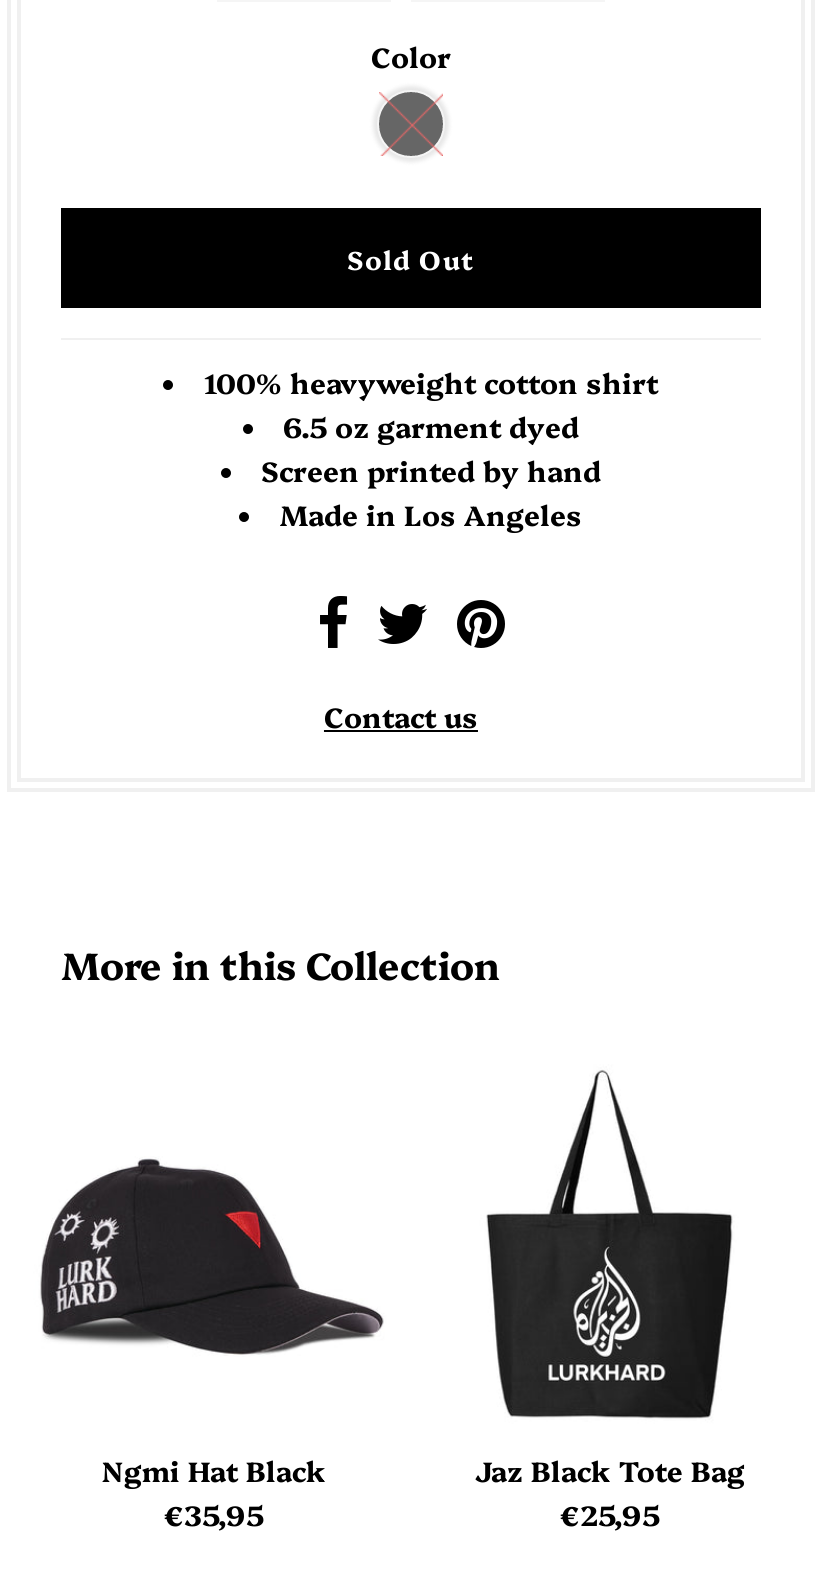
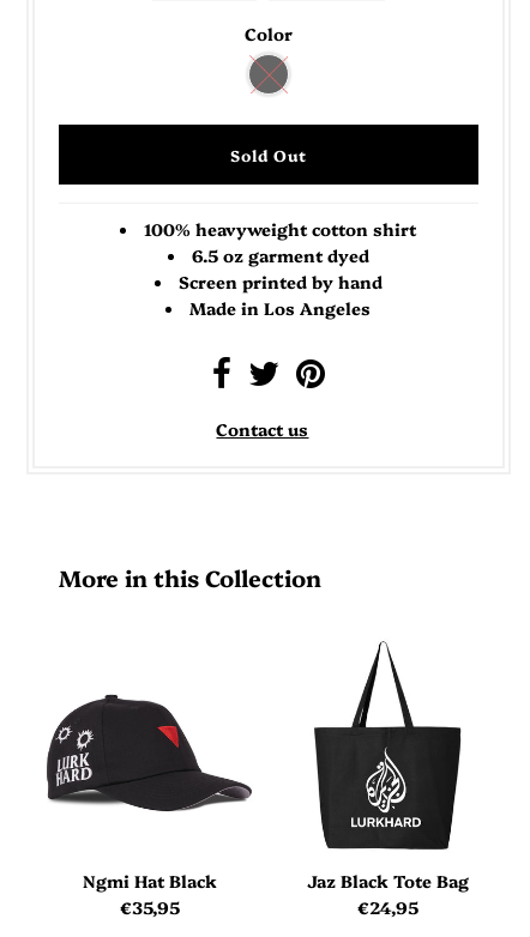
- €25,95
+ €24,95
